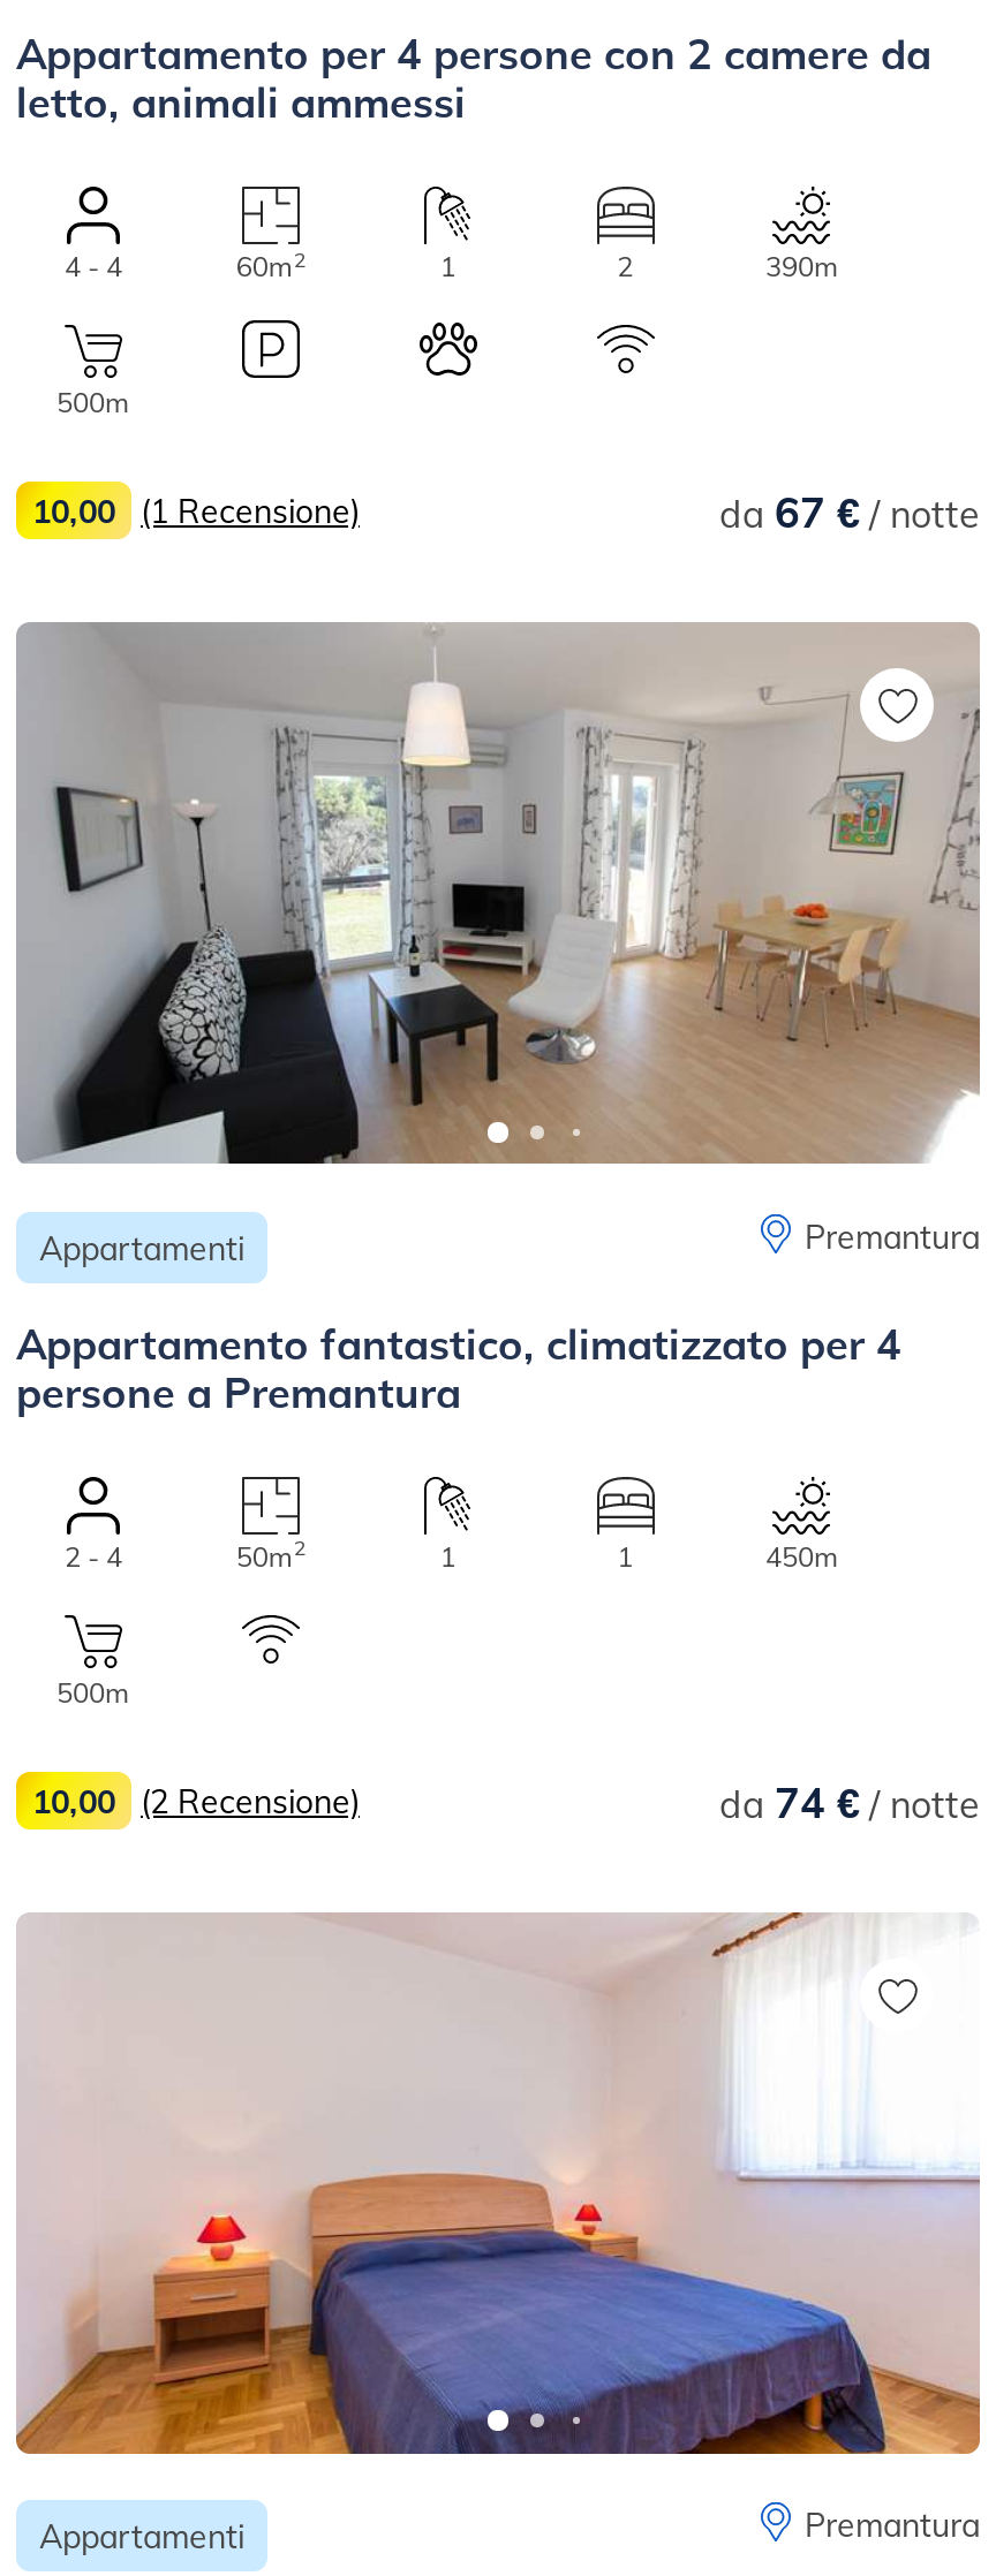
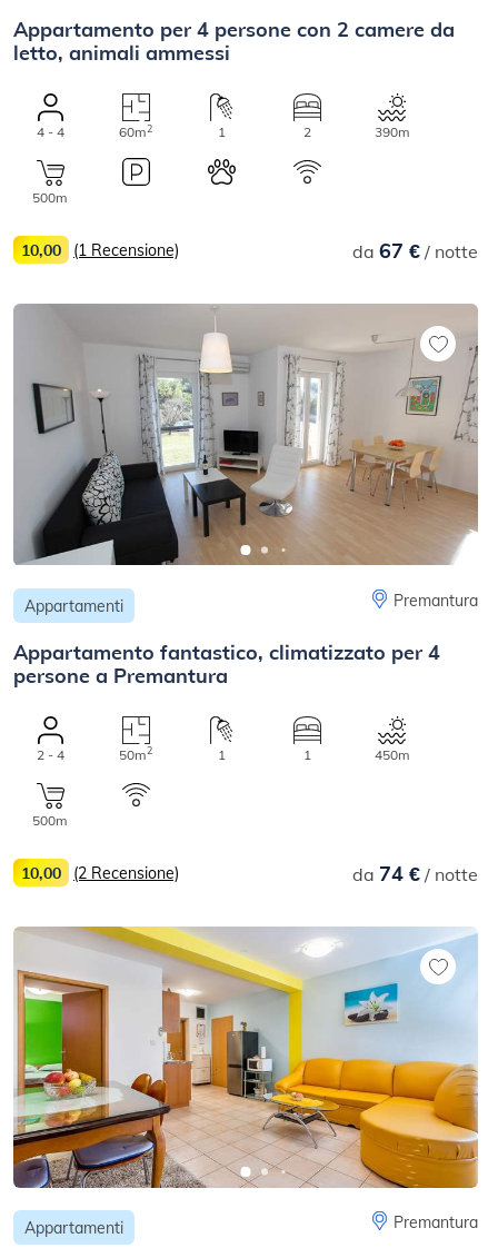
- [image]
+ [image]
